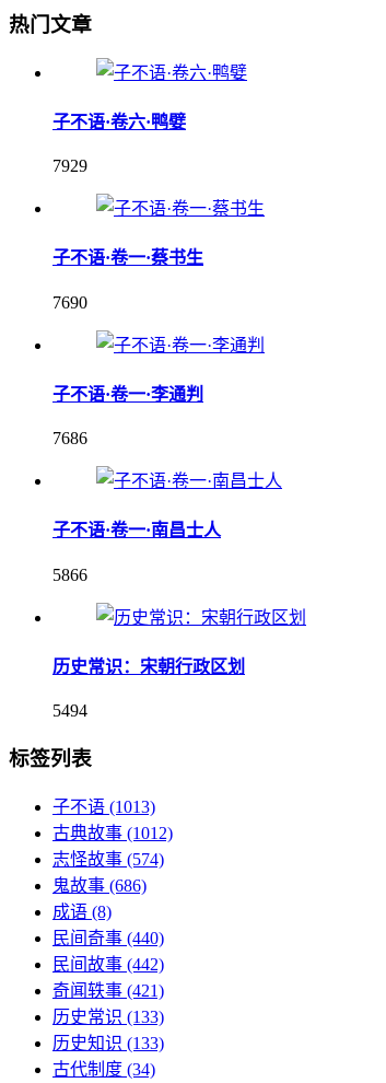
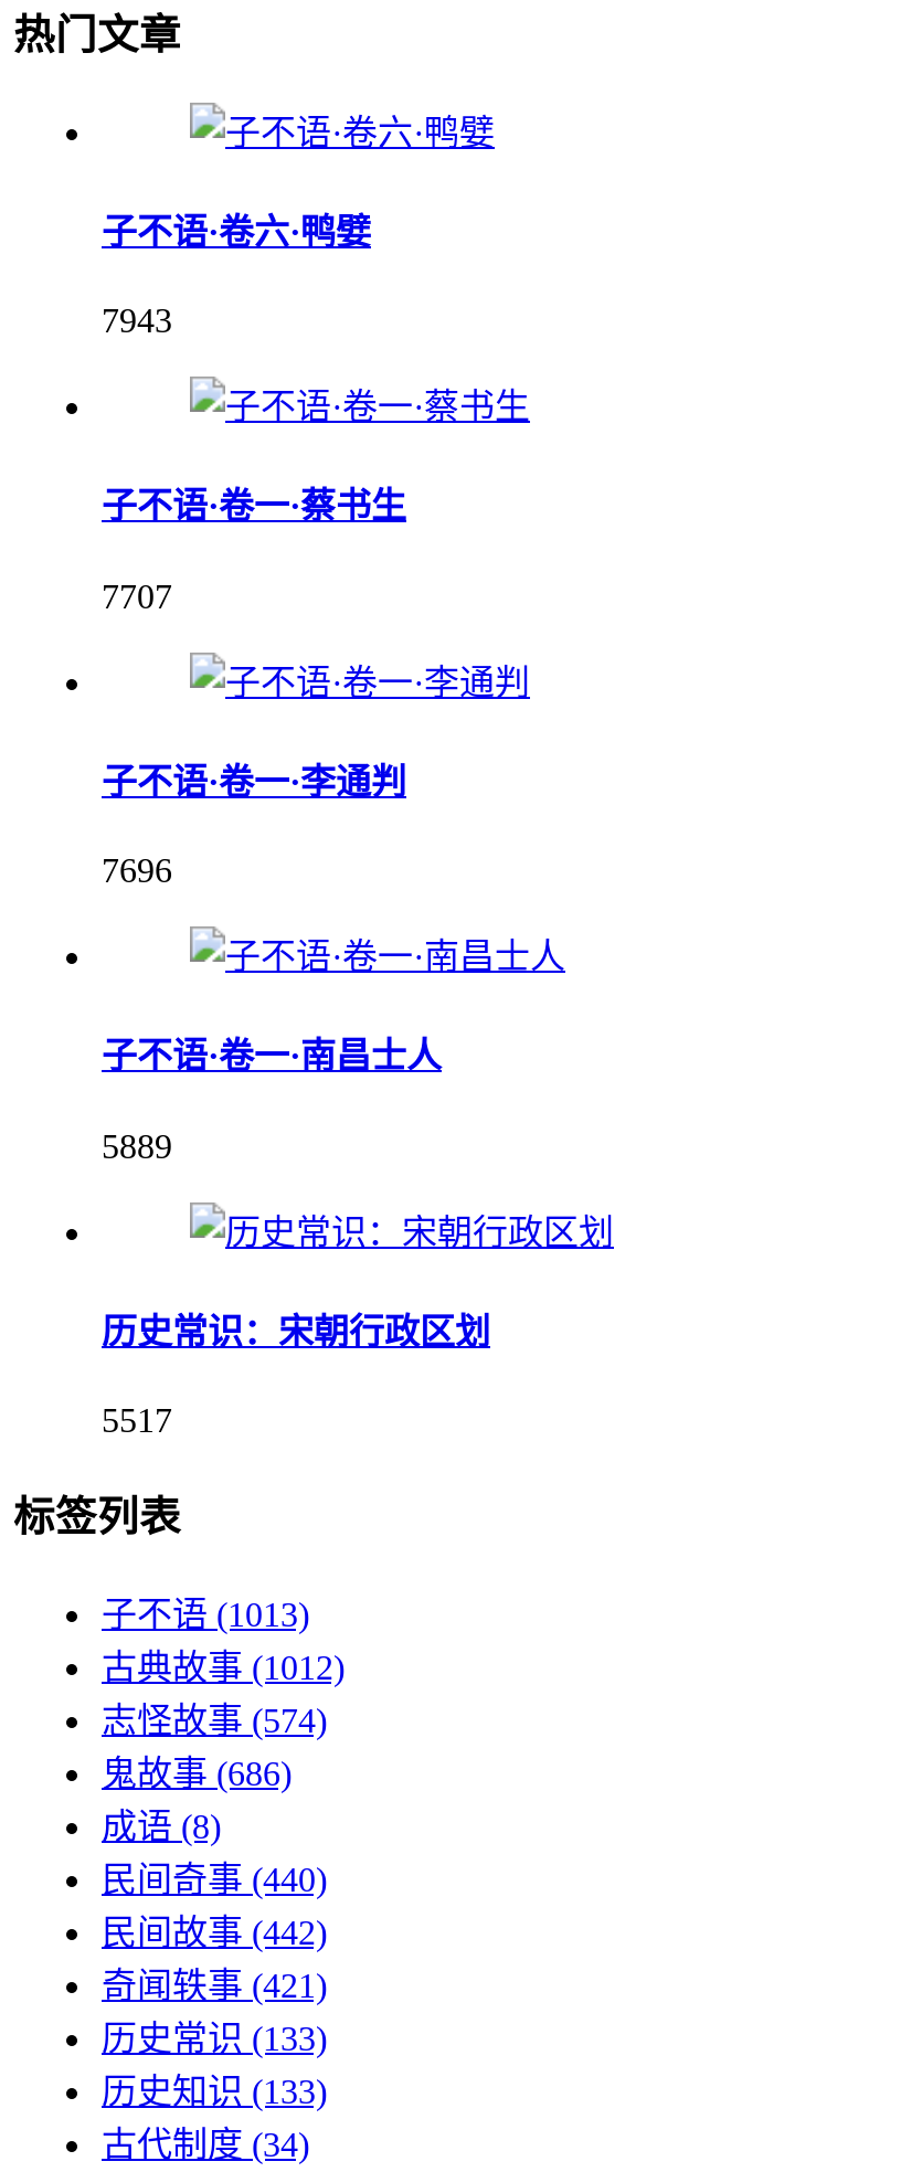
- 7929
+ 7943

- 7690
+ 7707

- 7686
+ 7696

- 5866
+ 5889

- 5494
+ 5517
